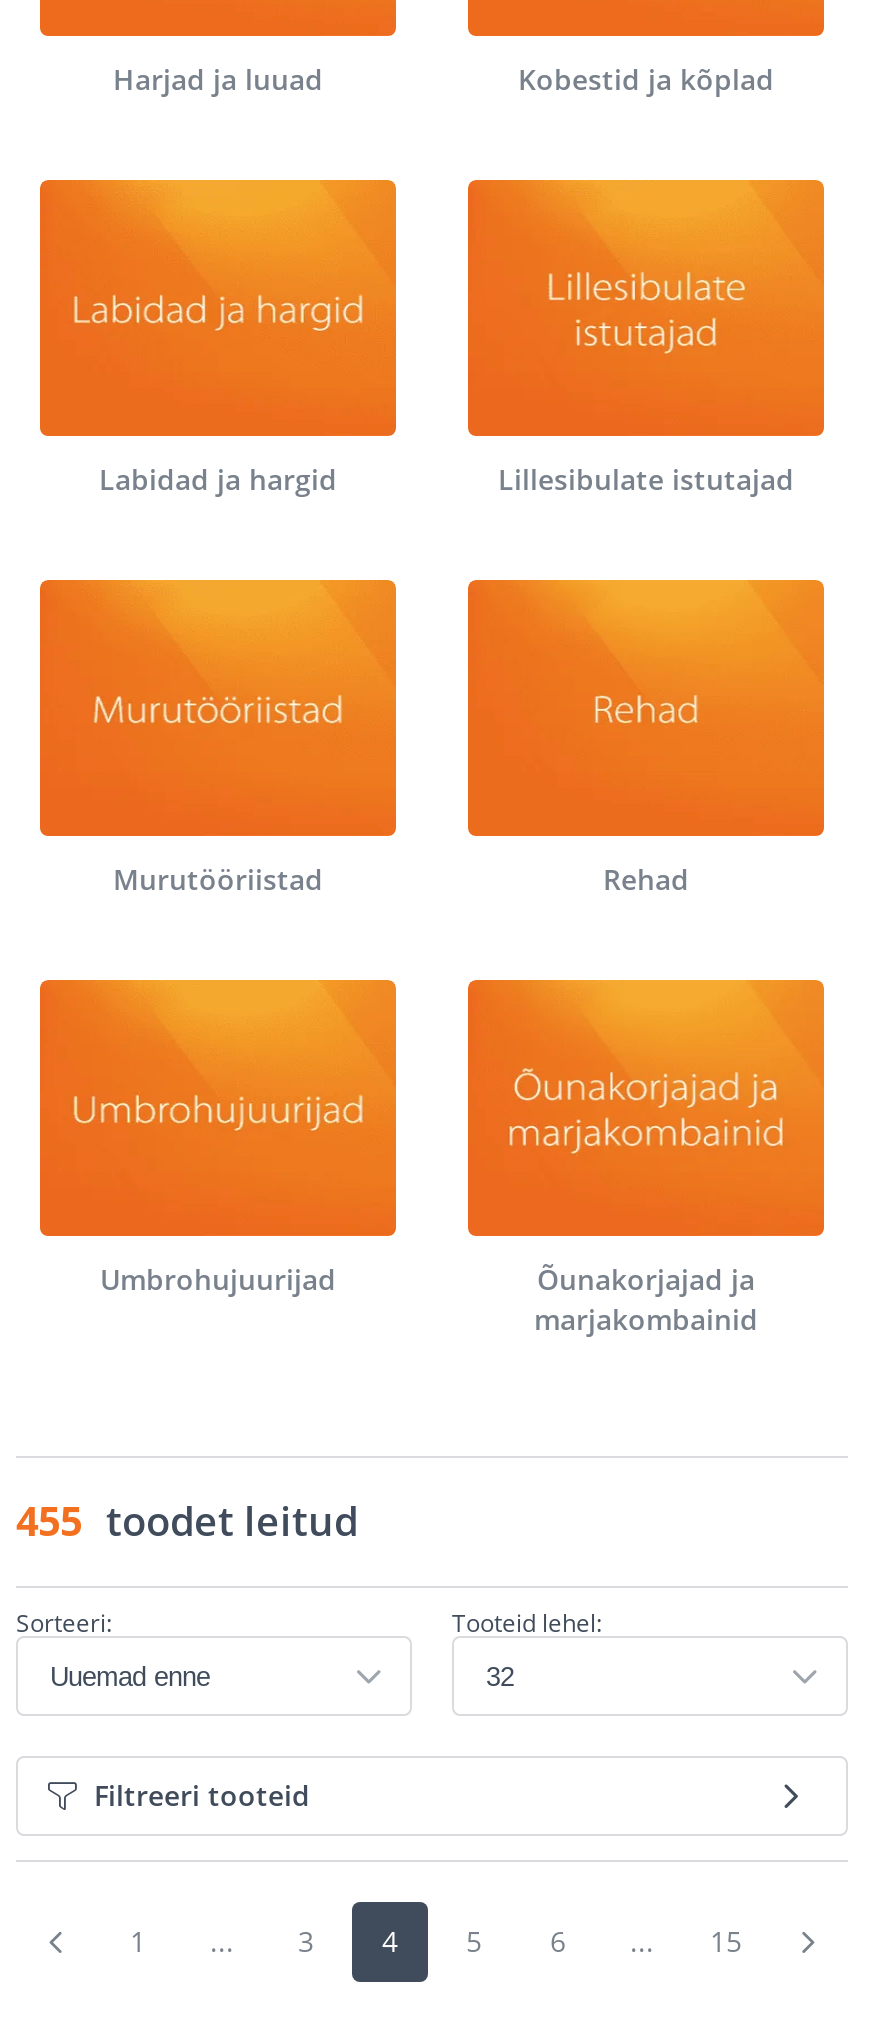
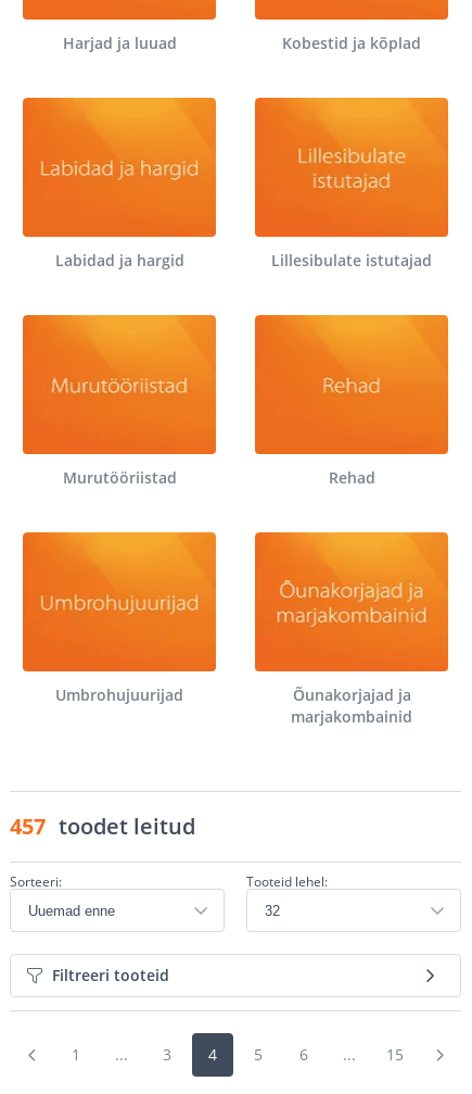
- 455 toodet leitud
+ 457 toodet leitud
